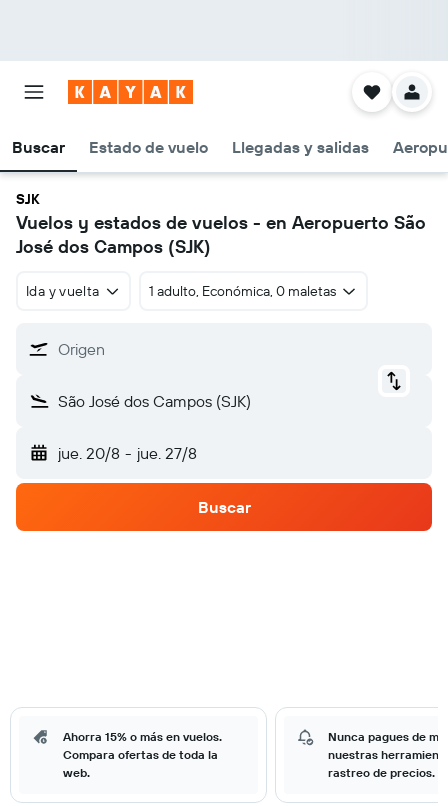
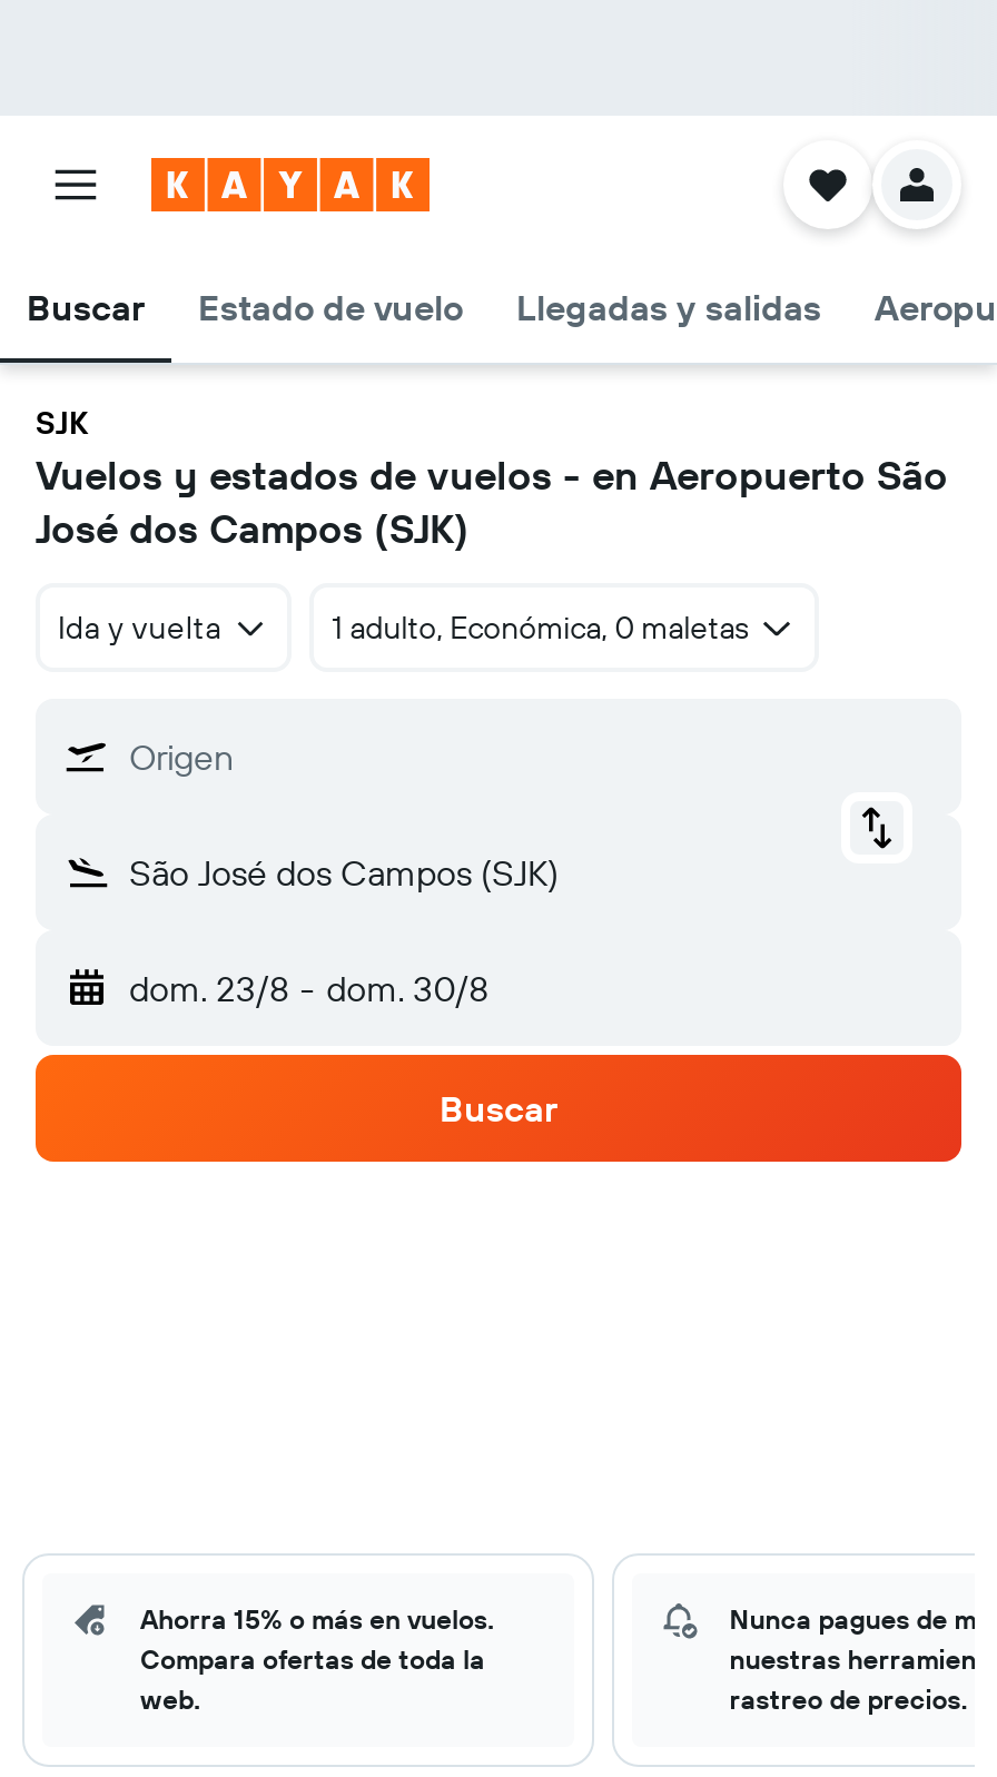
- jue. 20/8 - jue. 27/8
+ dom. 23/8 - dom. 30/8
